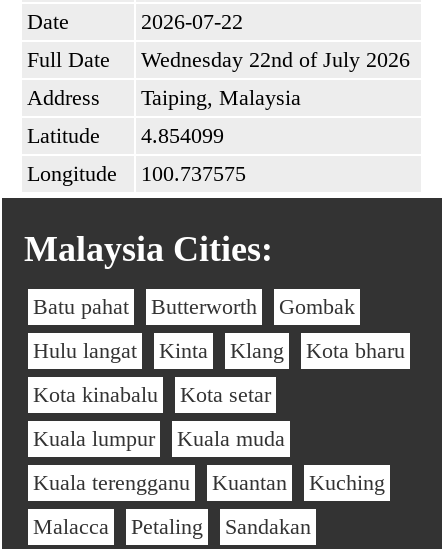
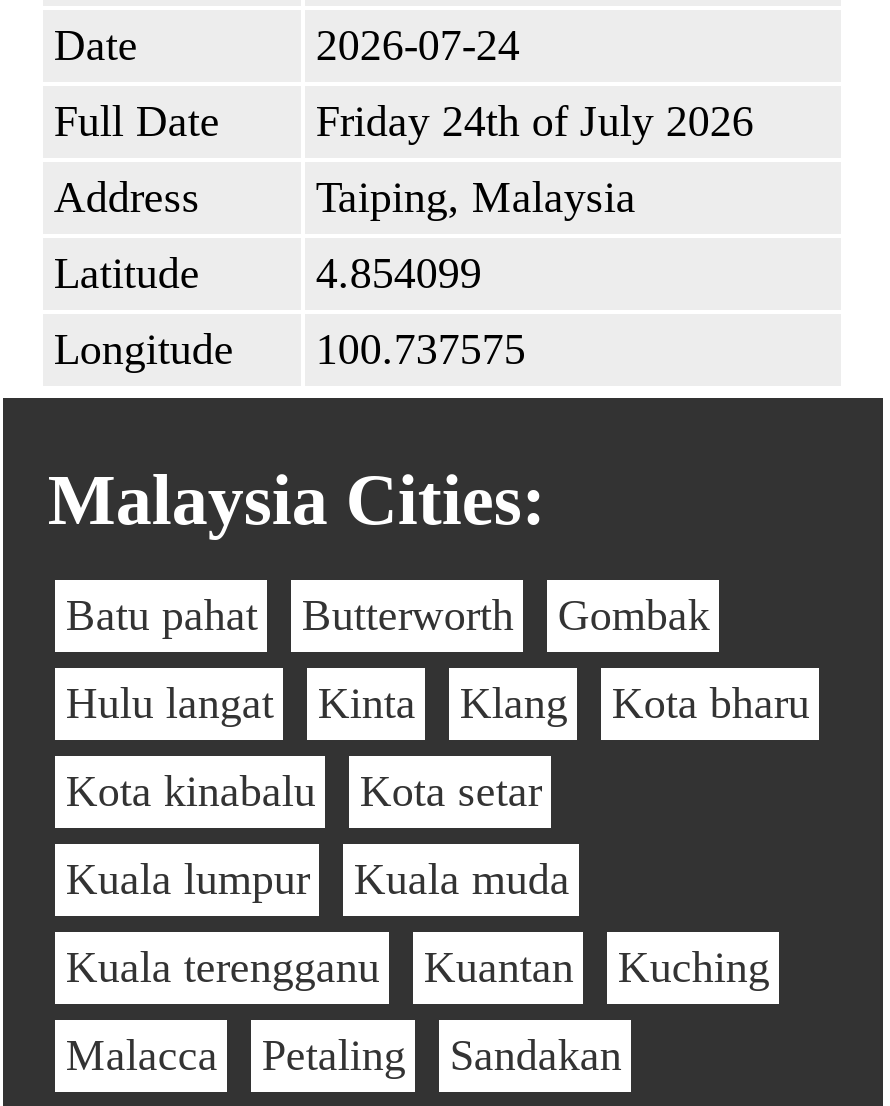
- 2026-07-22
+ 2026-07-24

- Wednesday 22nd of July 2026
+ Friday 24th of July 2026
